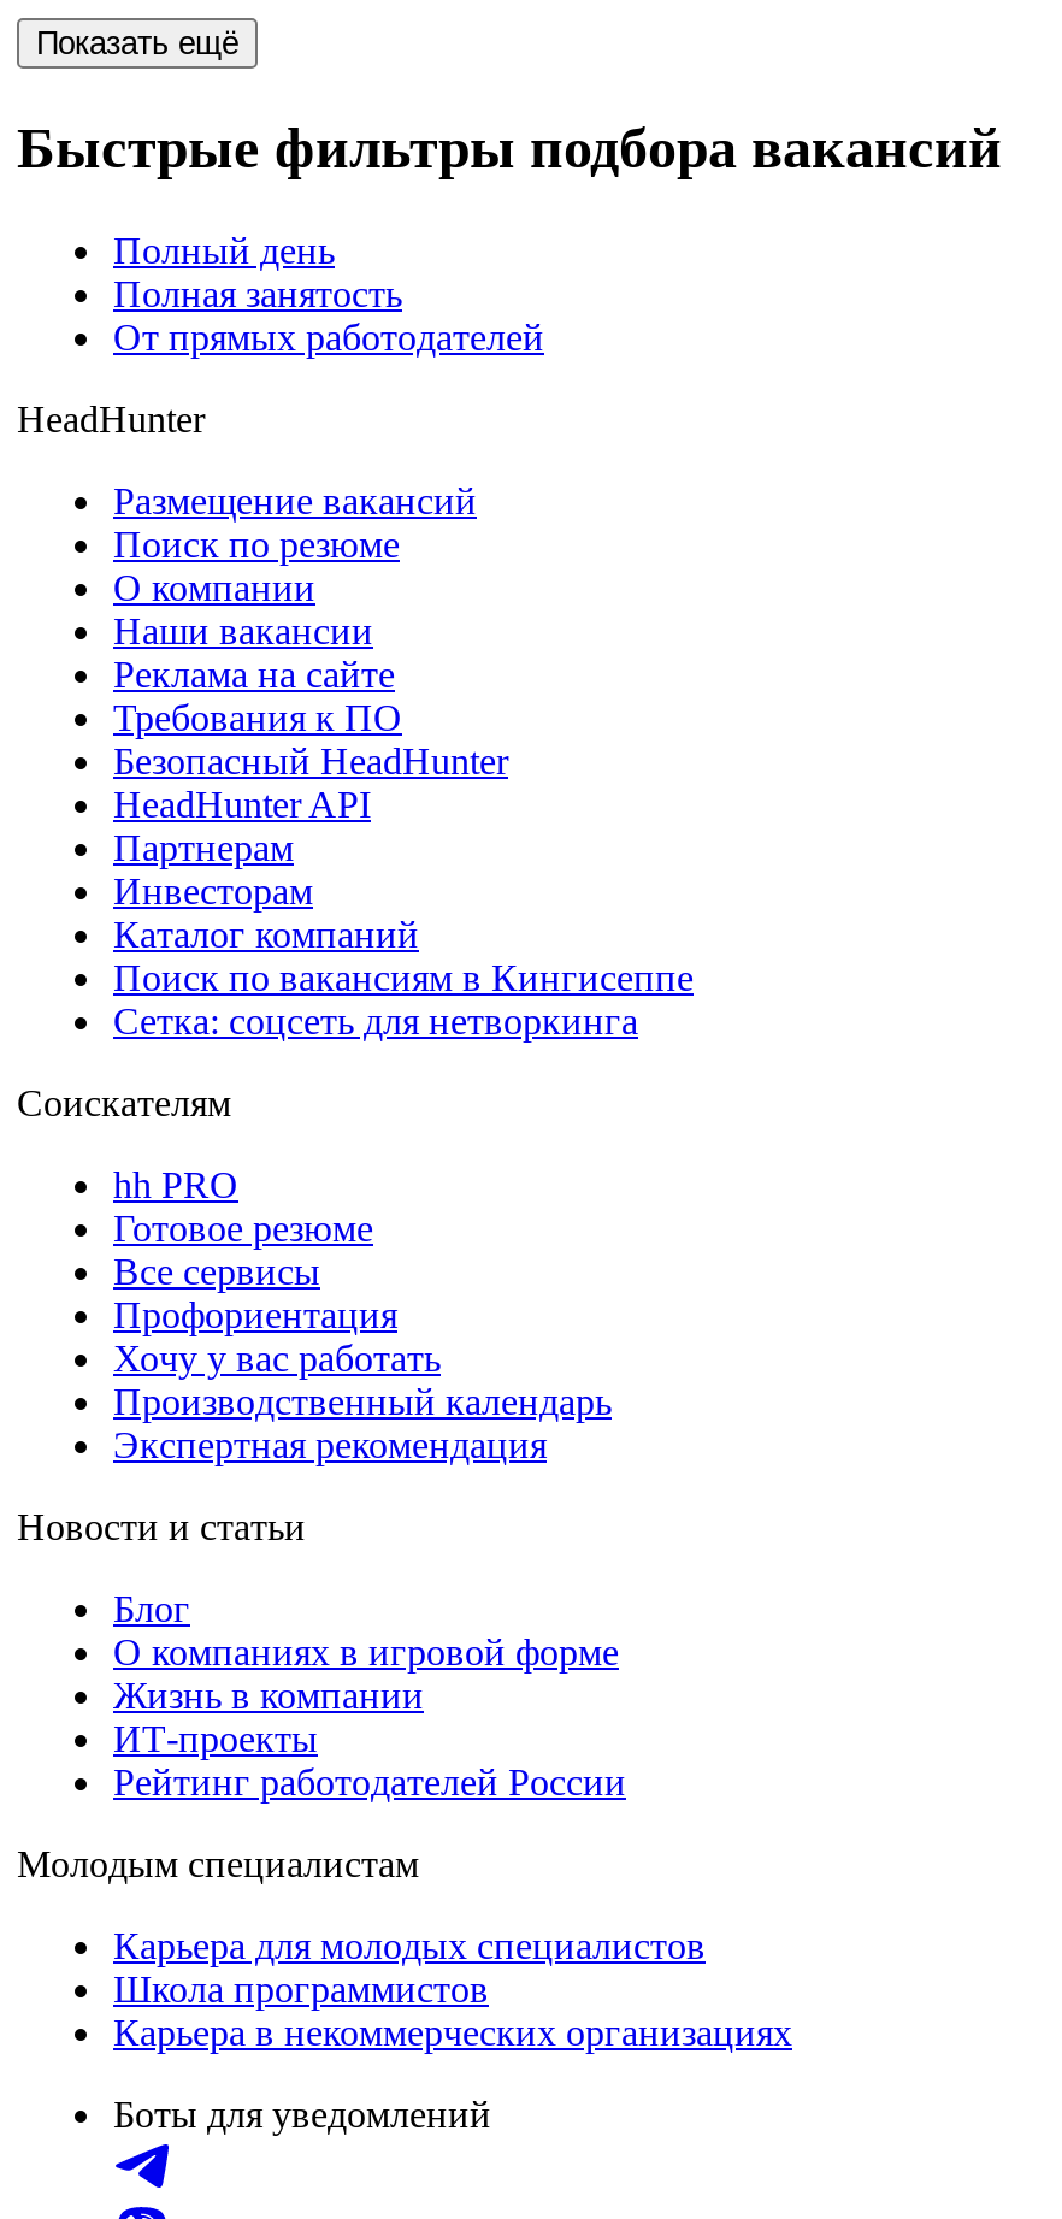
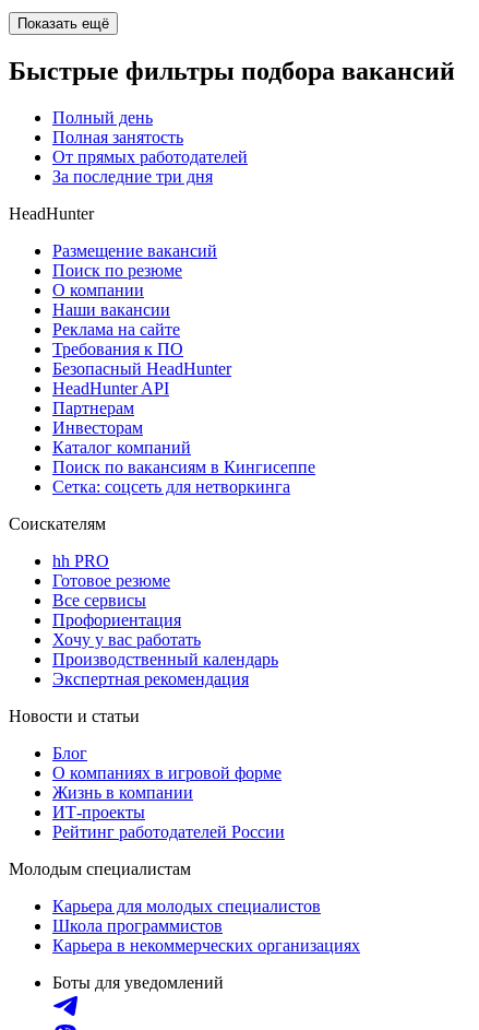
+ За последние три дня
